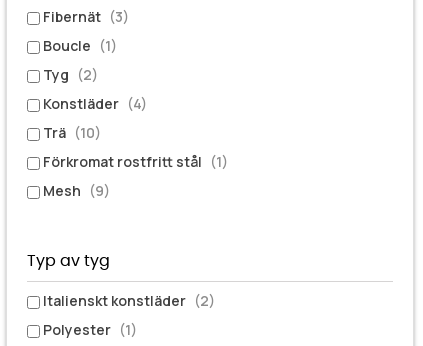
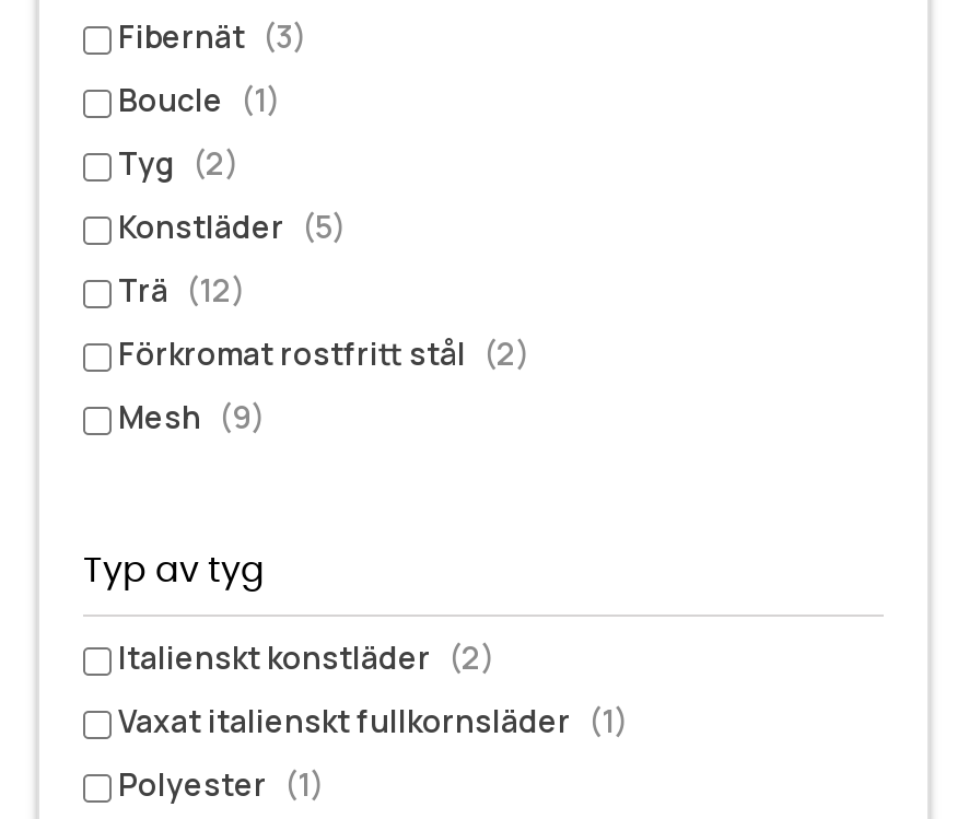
- Konstläder (4)
+ Konstläder (5)

- Trä (10)
+ Trä (12)

- Förkromat rostfritt stål (1)
+ Förkromat rostfritt stål (2)

+ Vaxat italienskt fullkornsläder (1)
